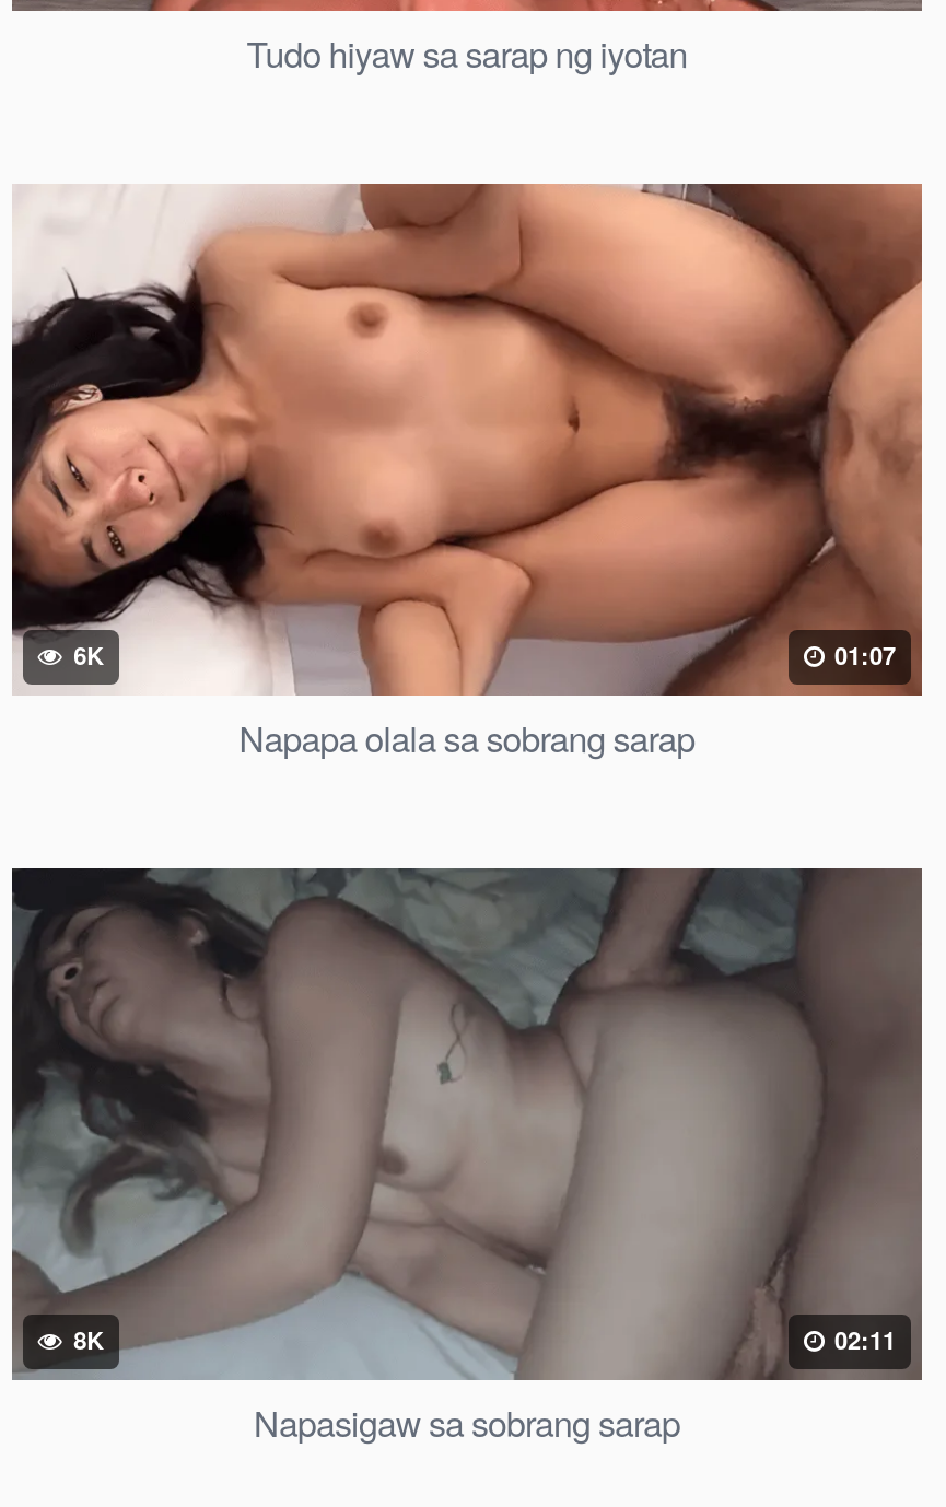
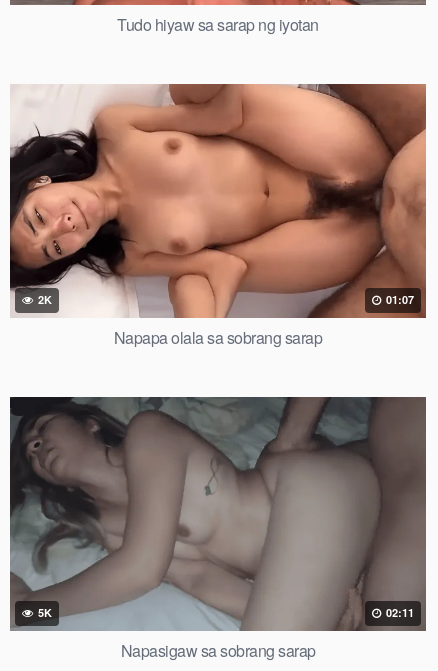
- 6K
+ 2K

- 8K
+ 5K
